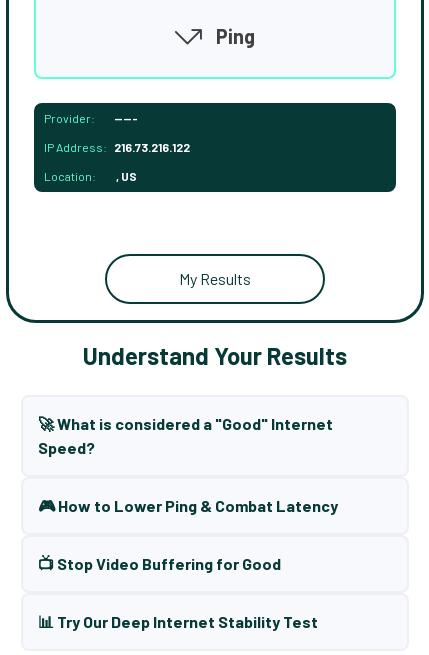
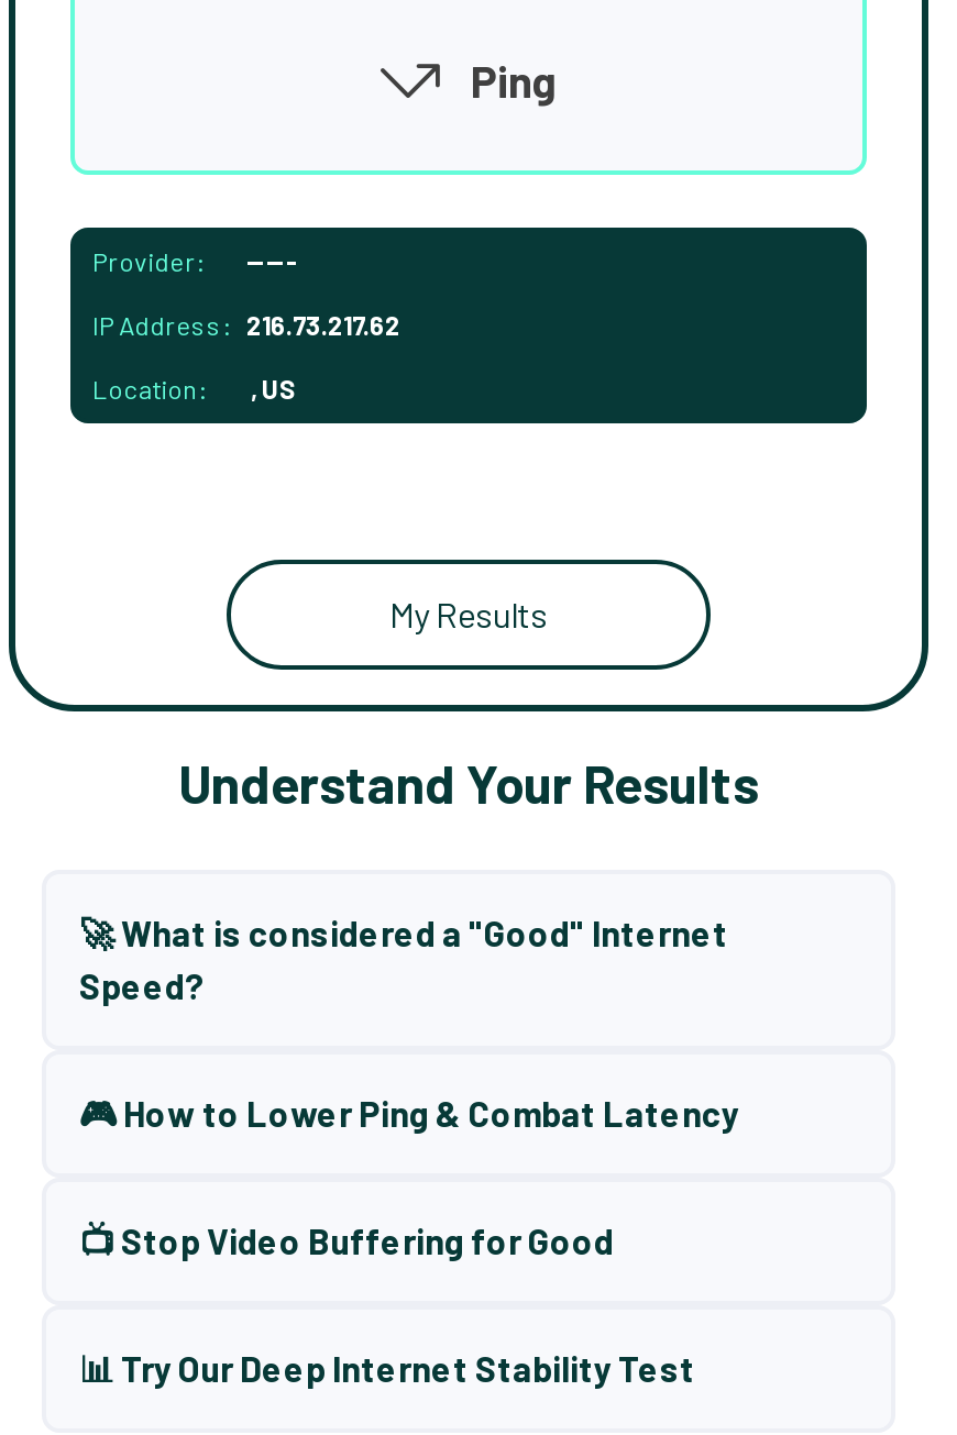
- IP Address: 216.73.216.122
+ IP Address: 216.73.217.62
